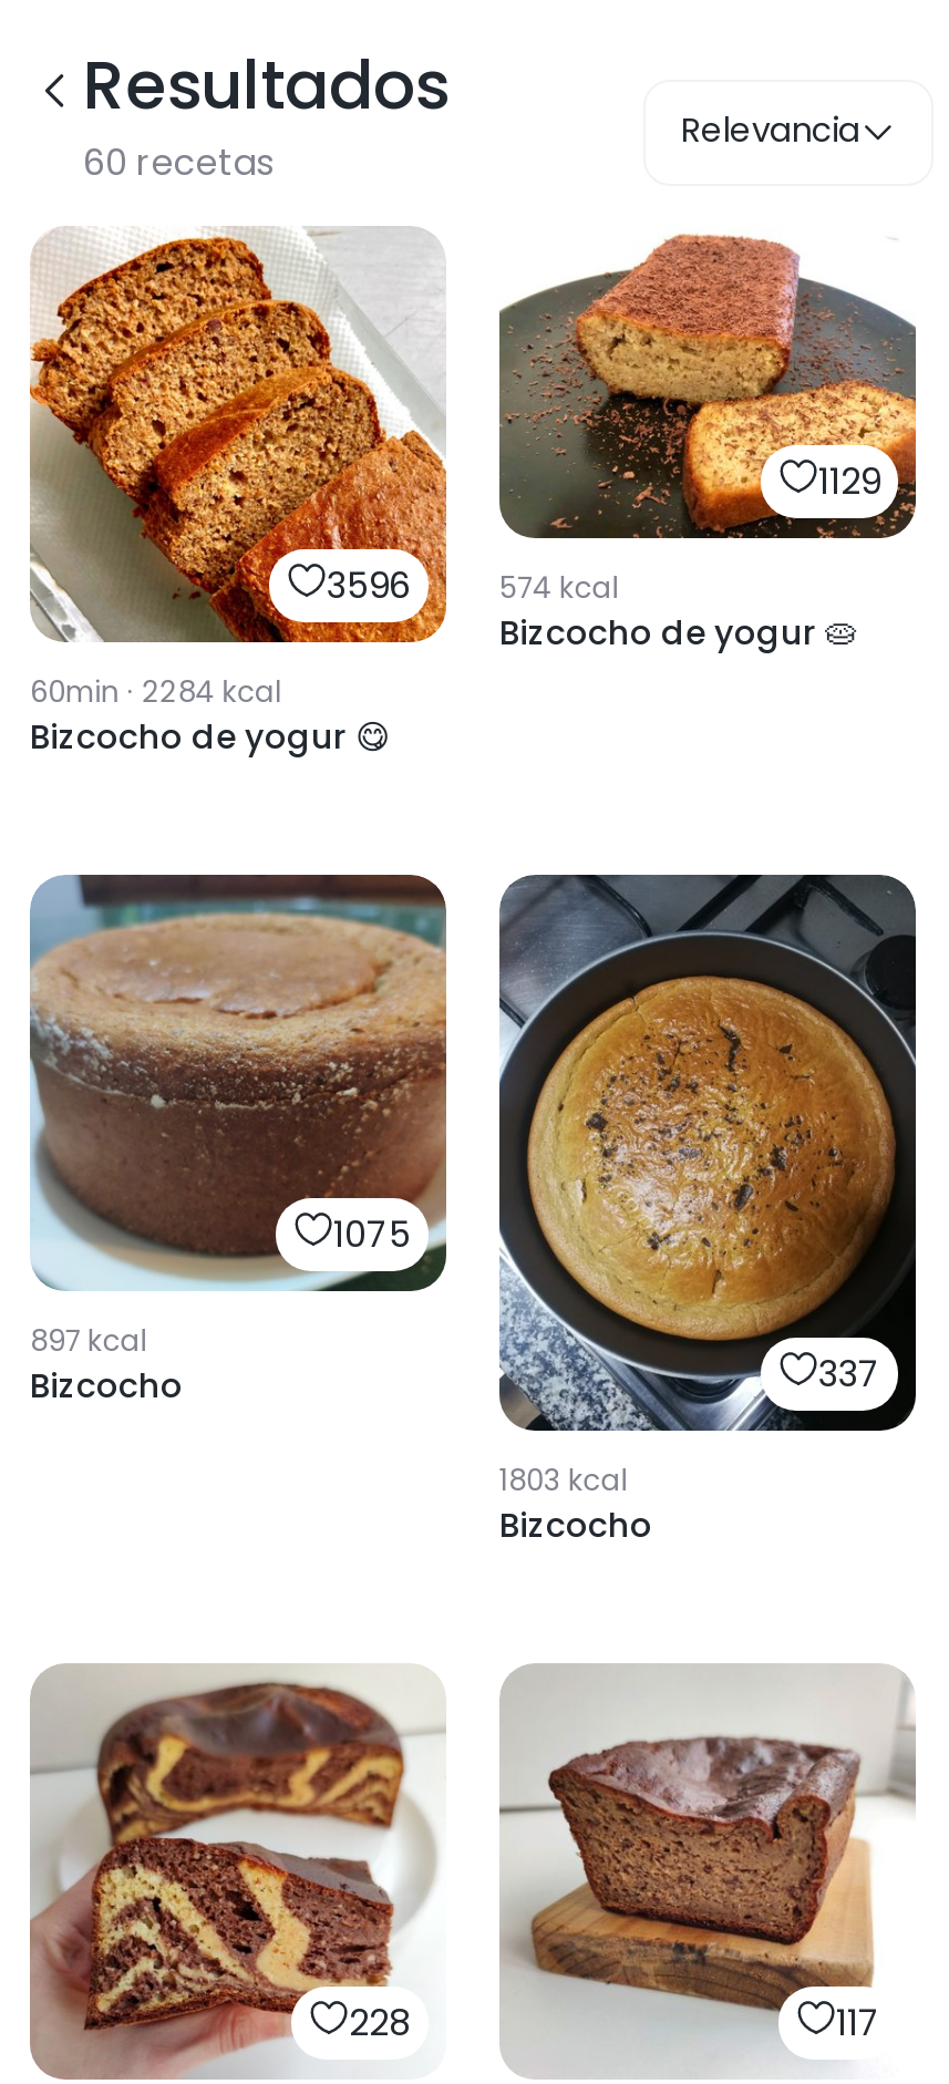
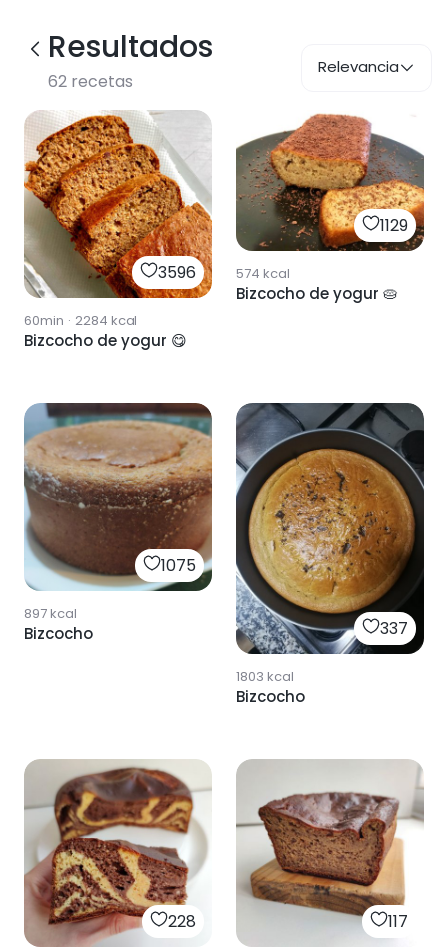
- 60 recetas
+ 62 recetas
